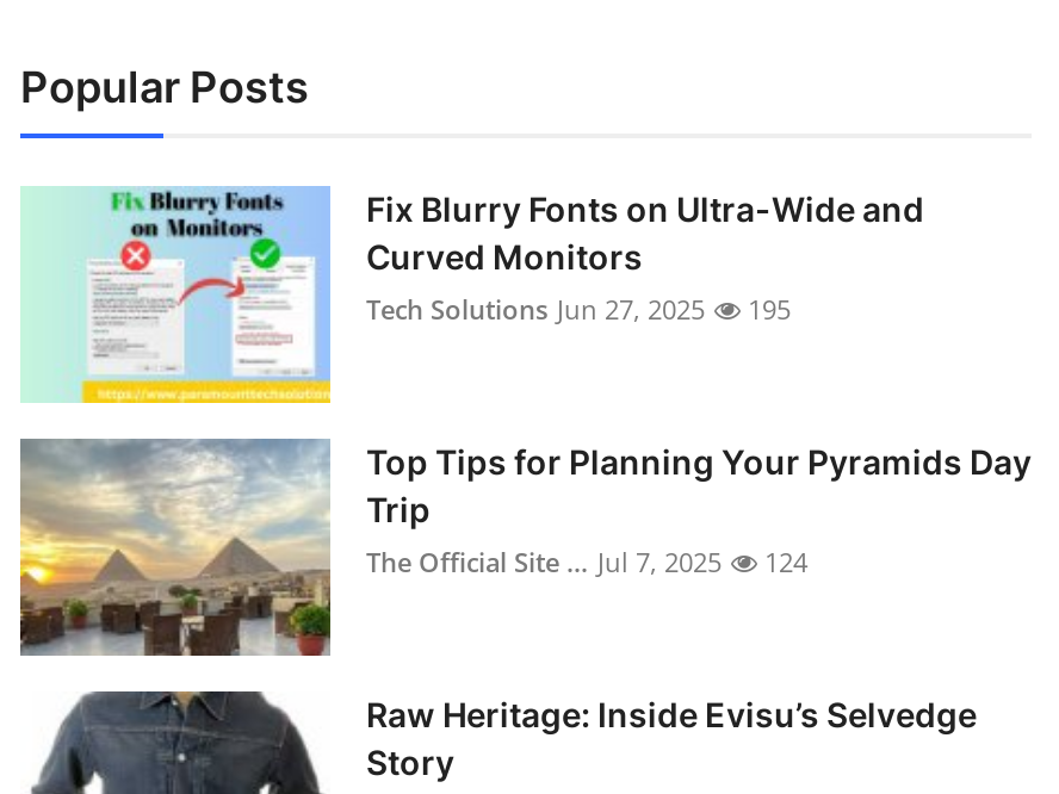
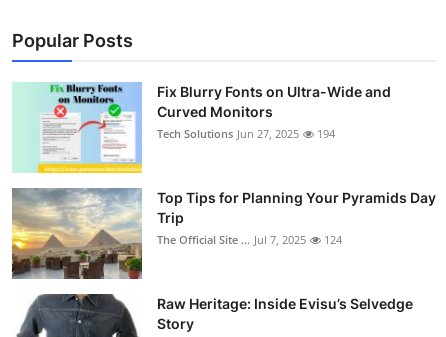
- Tech Solutions Jun 27, 2025 195
+ Tech Solutions Jun 27, 2025 194
